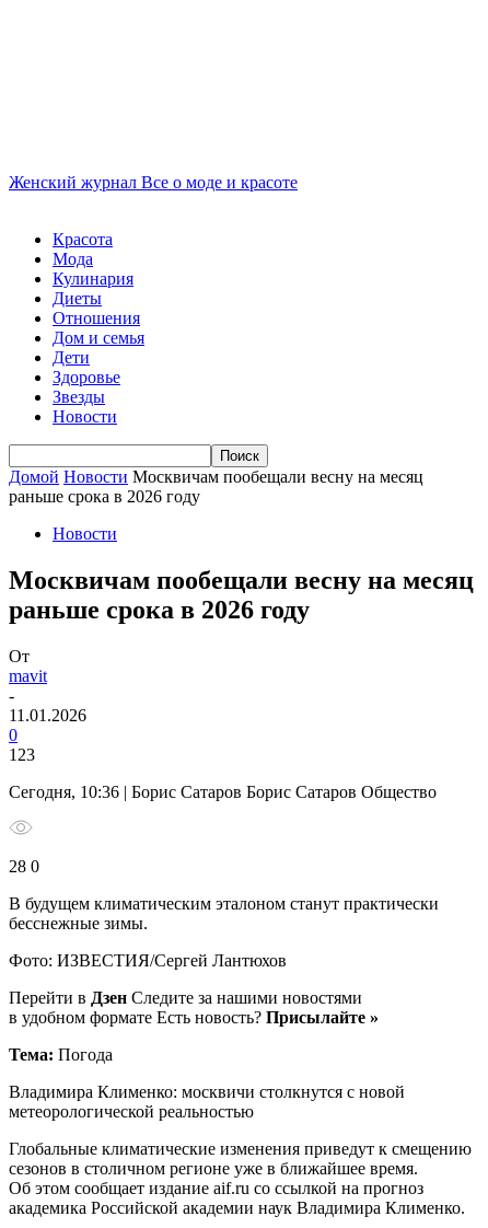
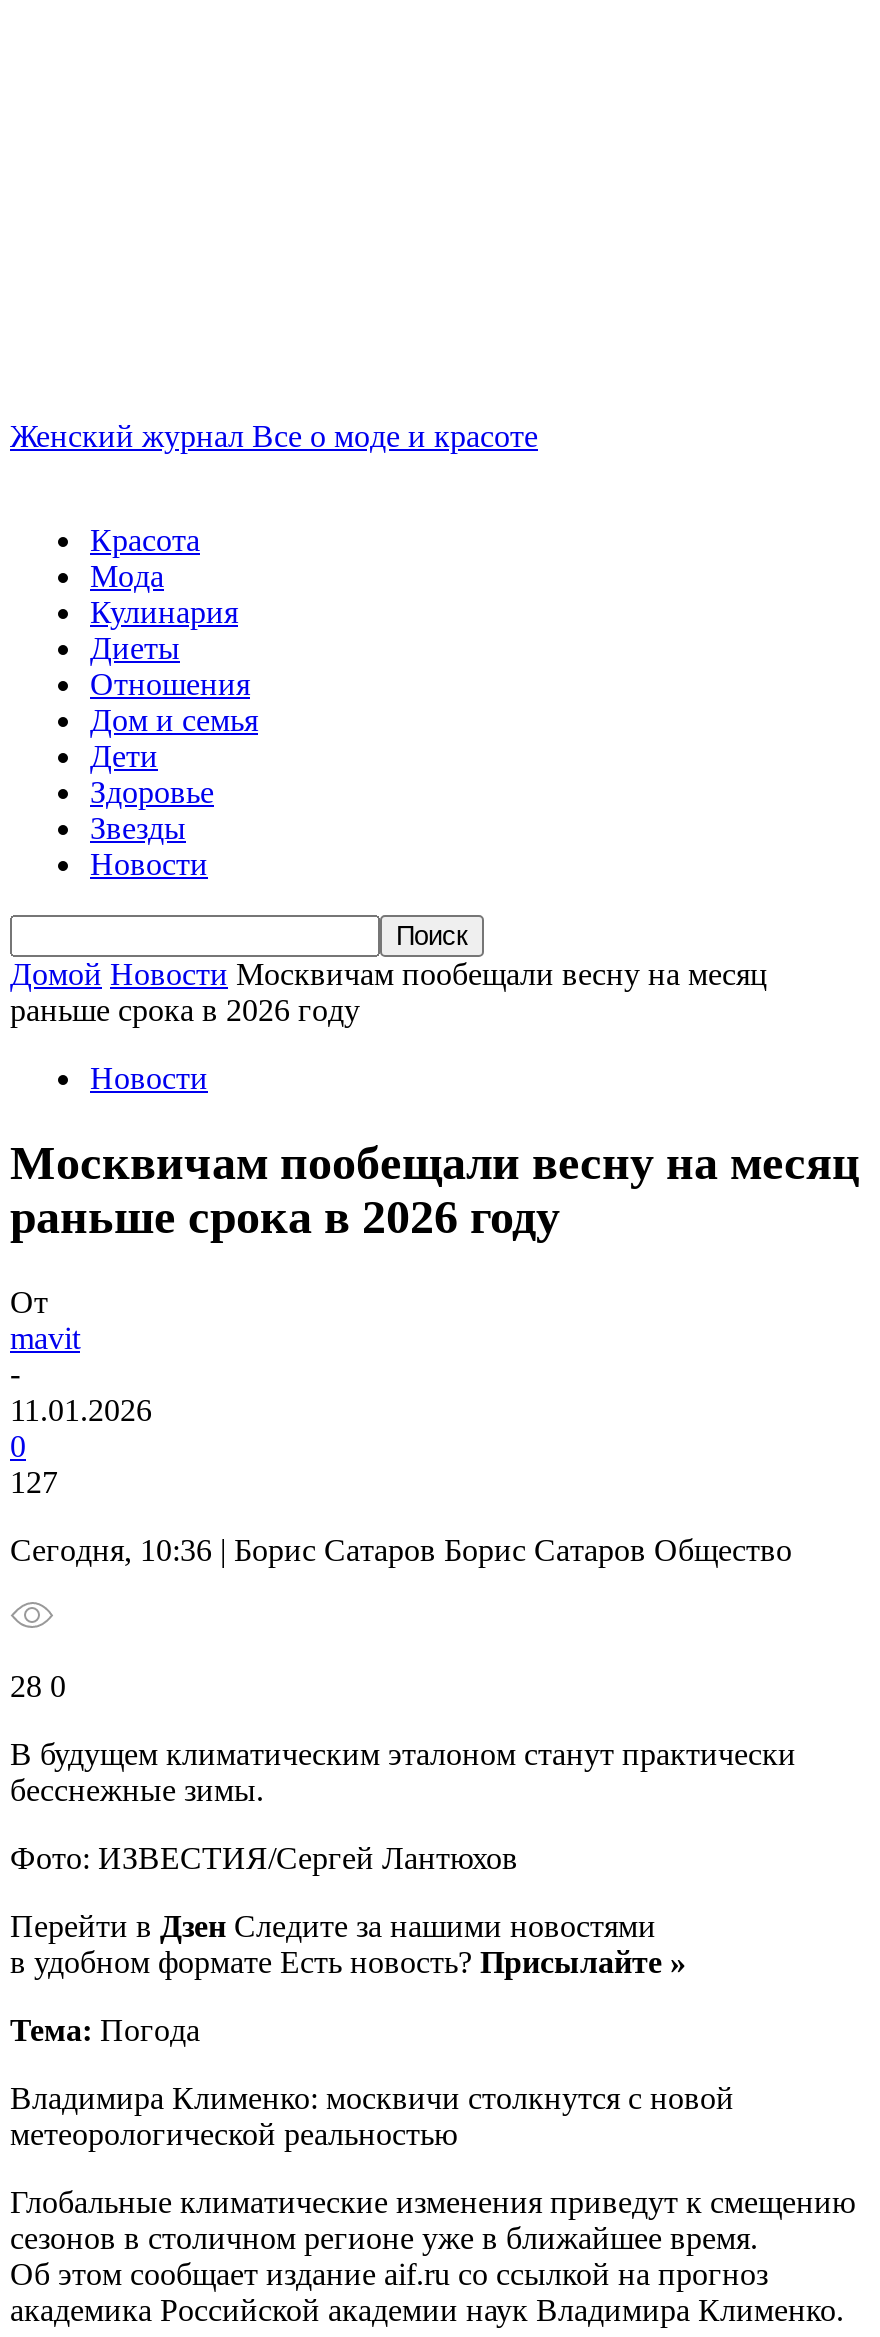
- 123
+ 127
